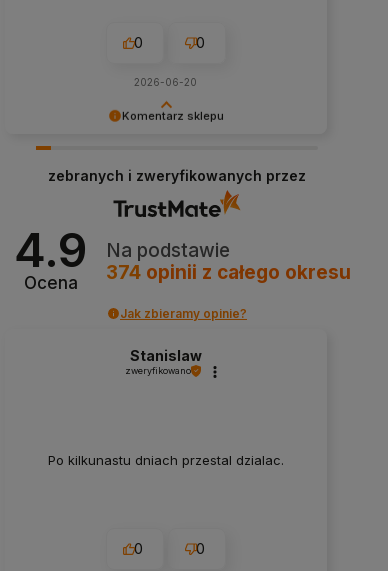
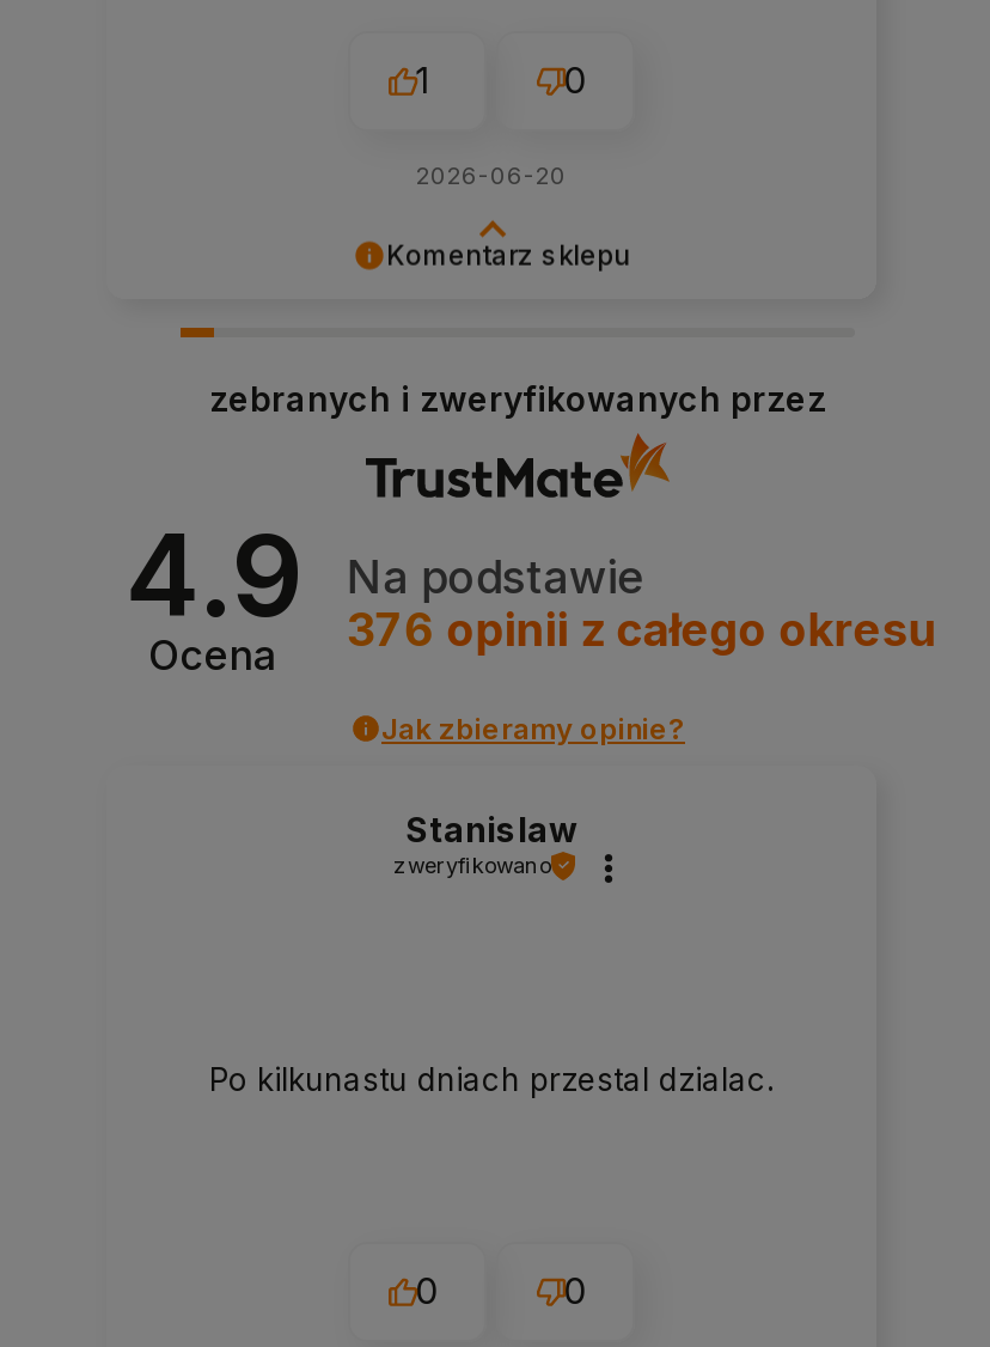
- 0
+ 1

- 374 opinii z całego okresu
+ 376 opinii z całego okresu
